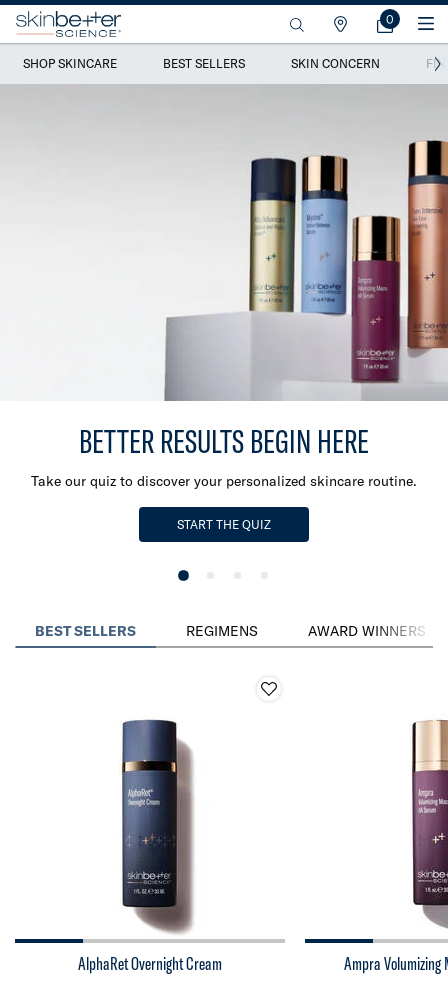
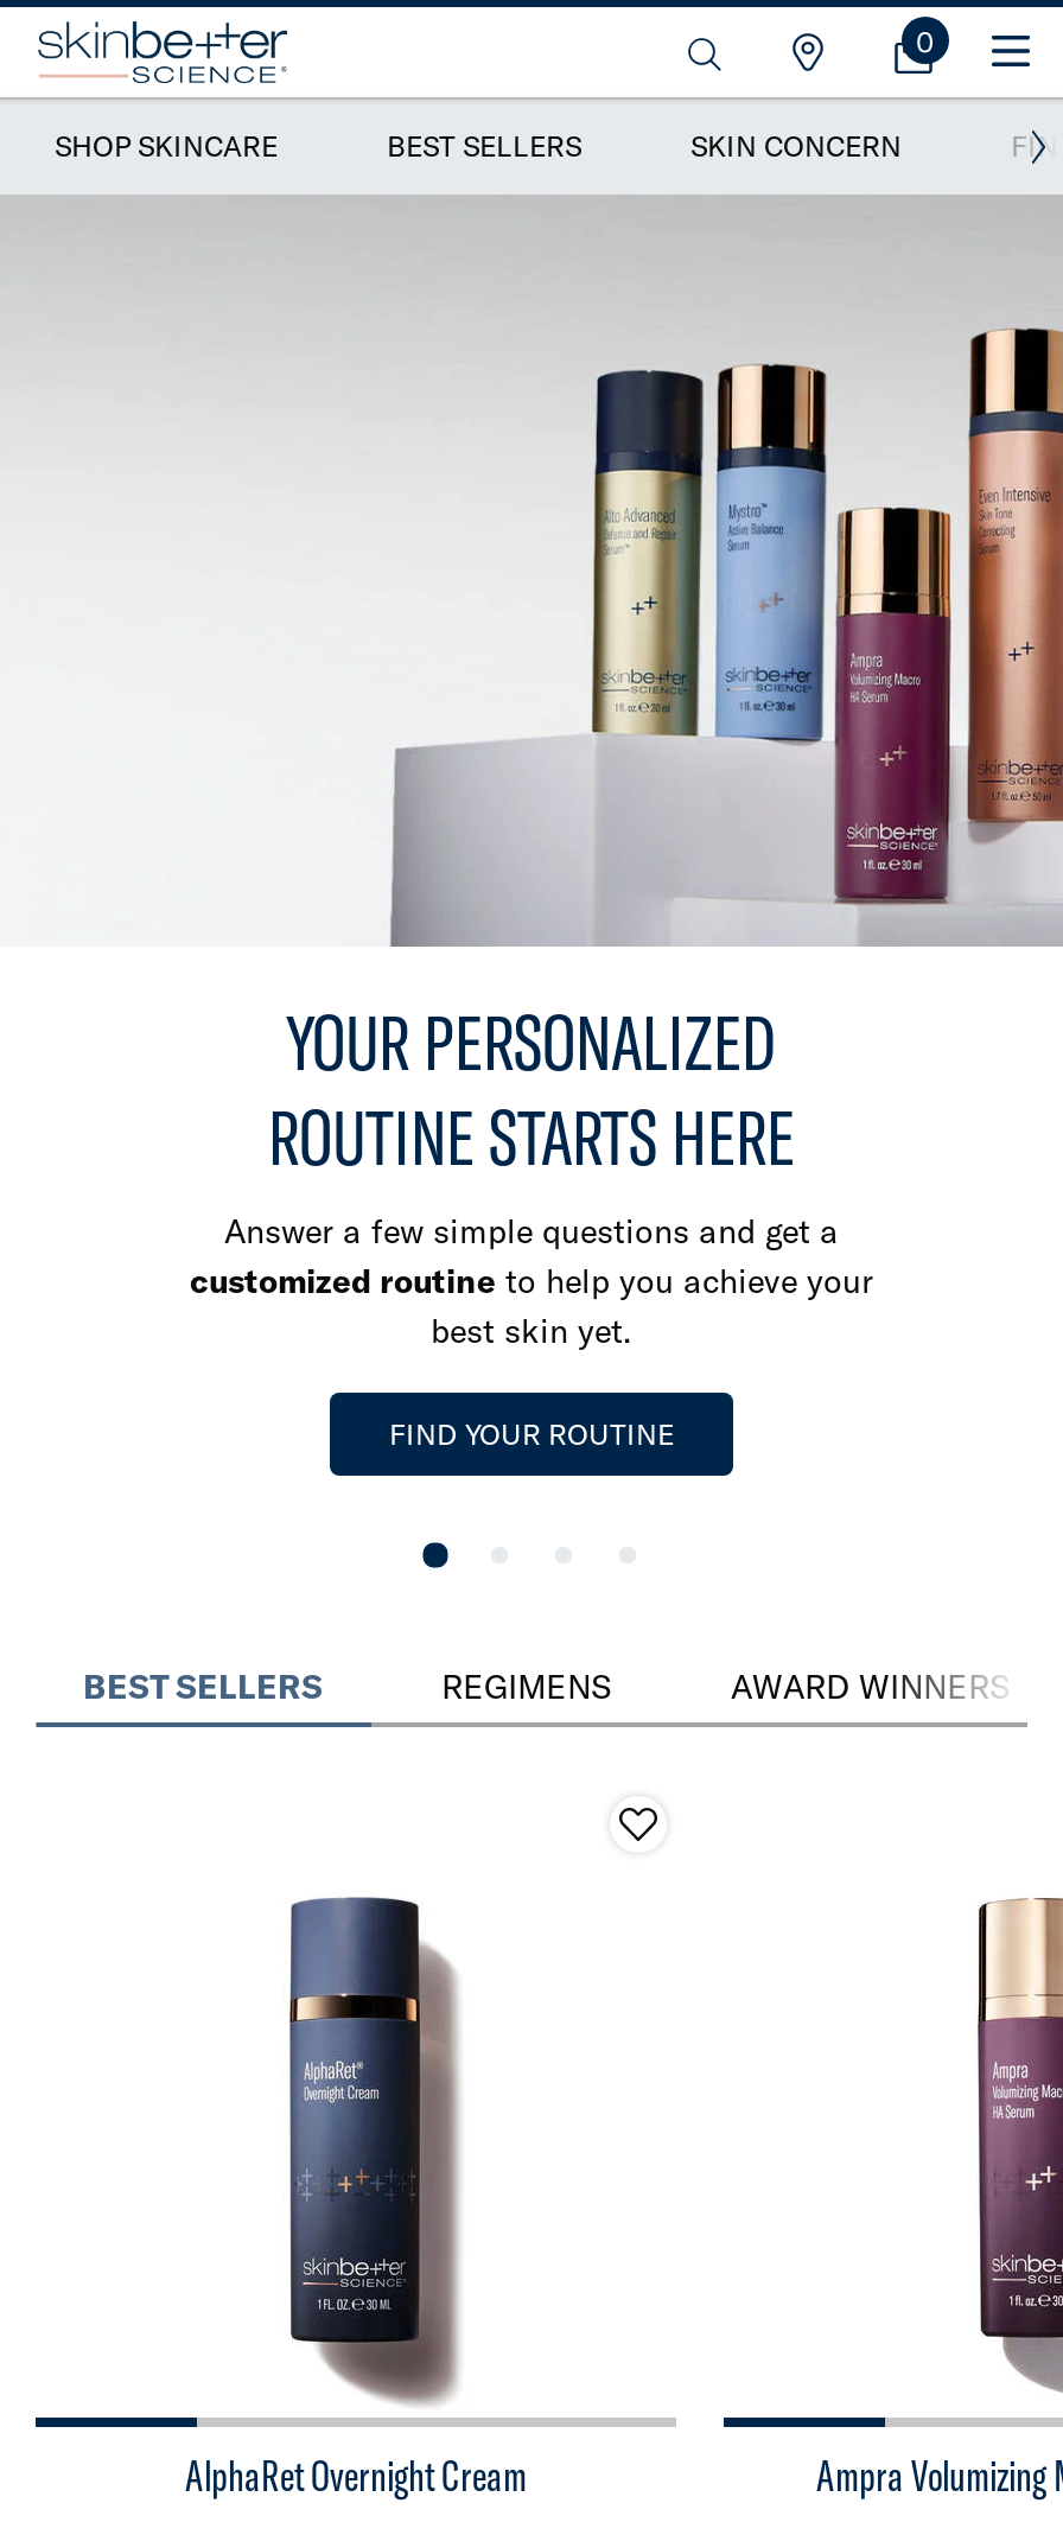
- BETTER RESULTS BEGIN HERE
- Take our quiz to discover your personalized skincare routine.
+ YOUR PERSONALIZED
+ ROUTINE STARTS HERE
+ Answer a few simple questions and get a
+ customized routine to help you achieve your
+ best skin yet.

- START THE QUIZ
+ FIND YOUR ROUTINE
